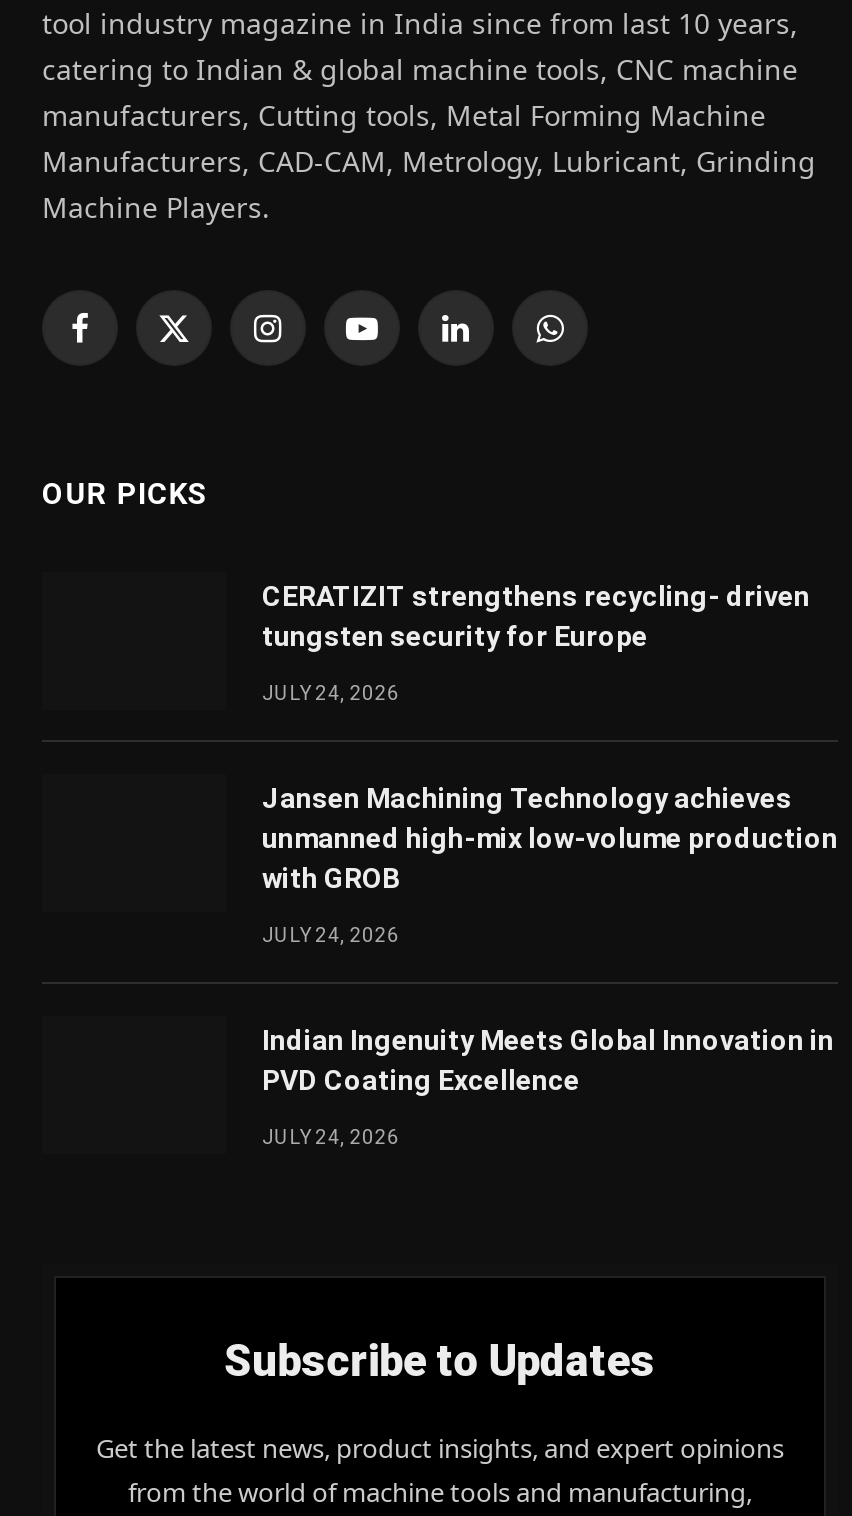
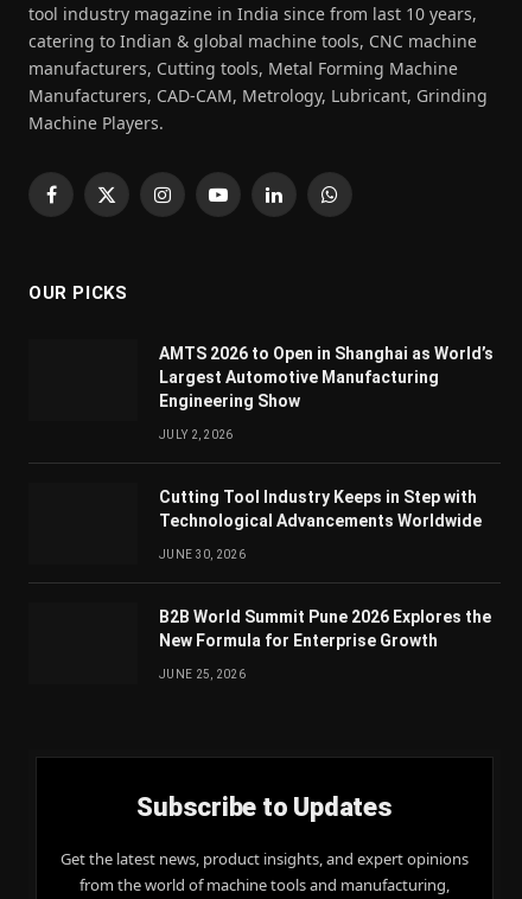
- CERATIZIT strengthens recycling- driven
- tungsten security for Europe
+ AMTS 2026 to Open in Shanghai as World’s
+ Largest Automotive Manufacturing
+ Engineering Show

- JULY 24, 2026
+ JULY 2, 2026

- Jansen Machining Technology achieves
- unmanned high-mix low-volume production
- with GROB
+ Cutting Tool Industry Keeps in Step with
+ Technological Advancements Worldwide

- JULY 24, 2026
+ JUNE 30, 2026

- Indian Ingenuity Meets Global Innovation in
- PVD Coating Excellence
+ B2B World Summit Pune 2026 Explores the
+ New Formula for Enterprise Growth

- JULY 24, 2026
+ JUNE 25, 2026
